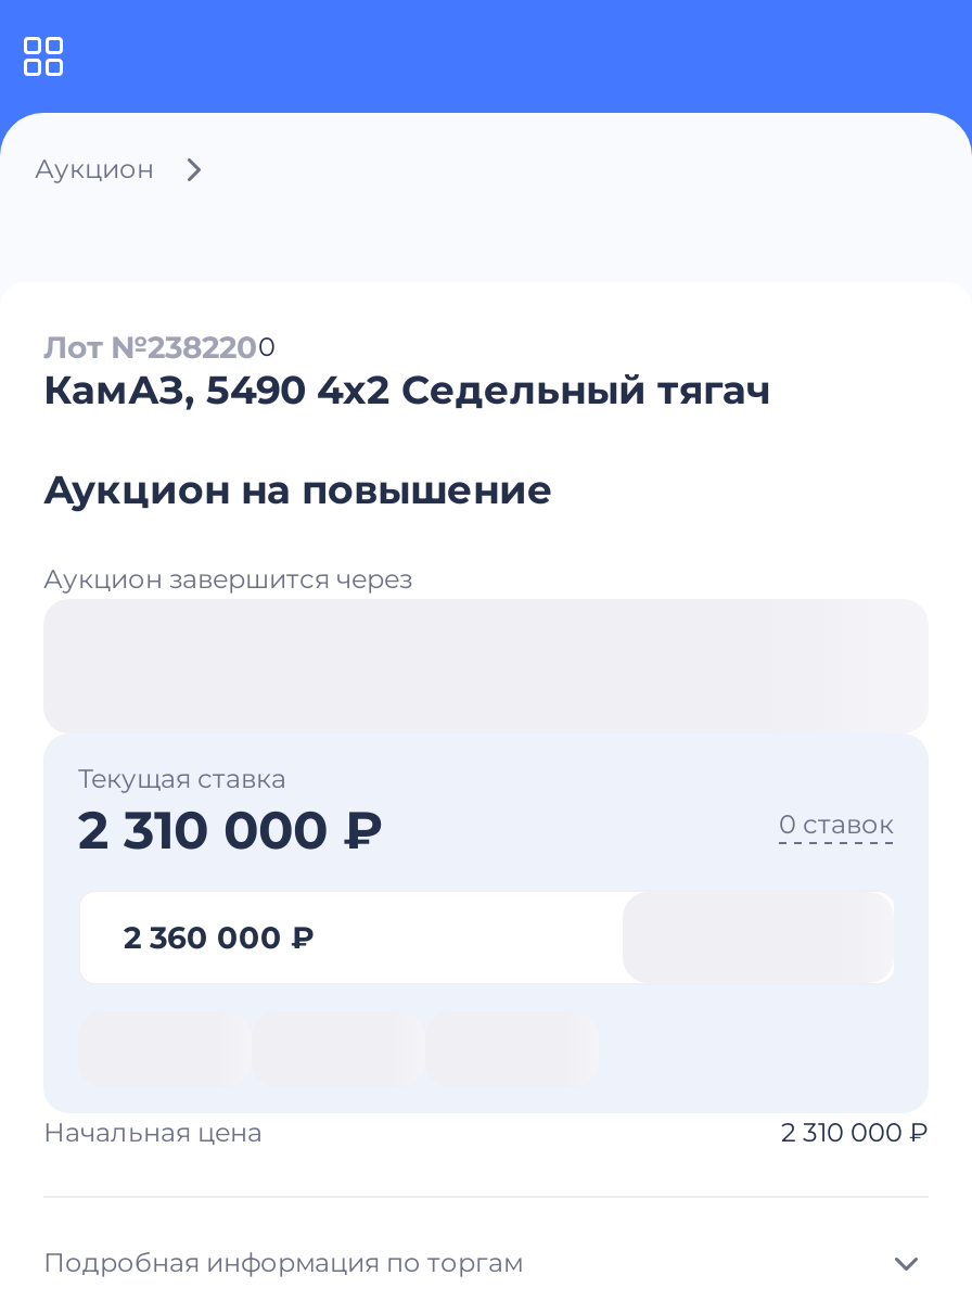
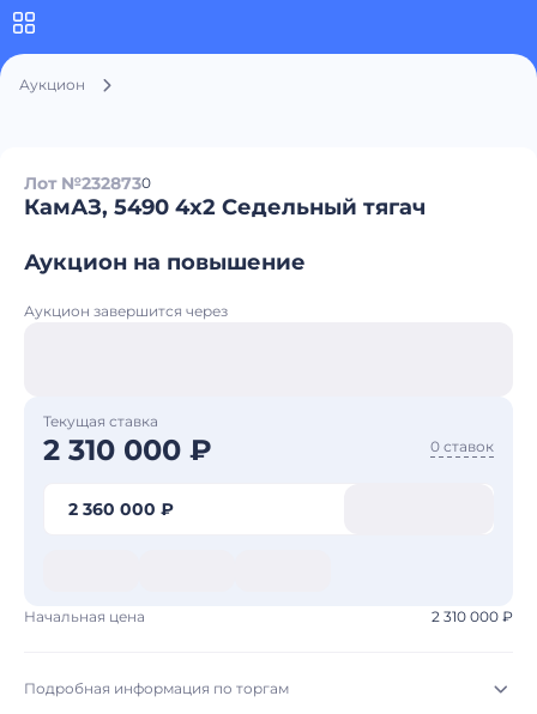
- Лот №2382200
+ Лот №2328730
